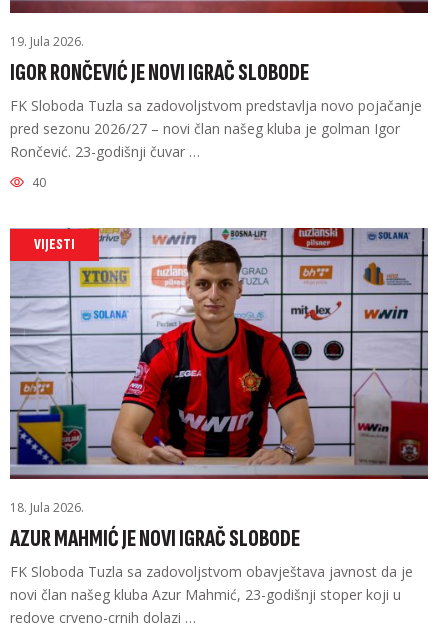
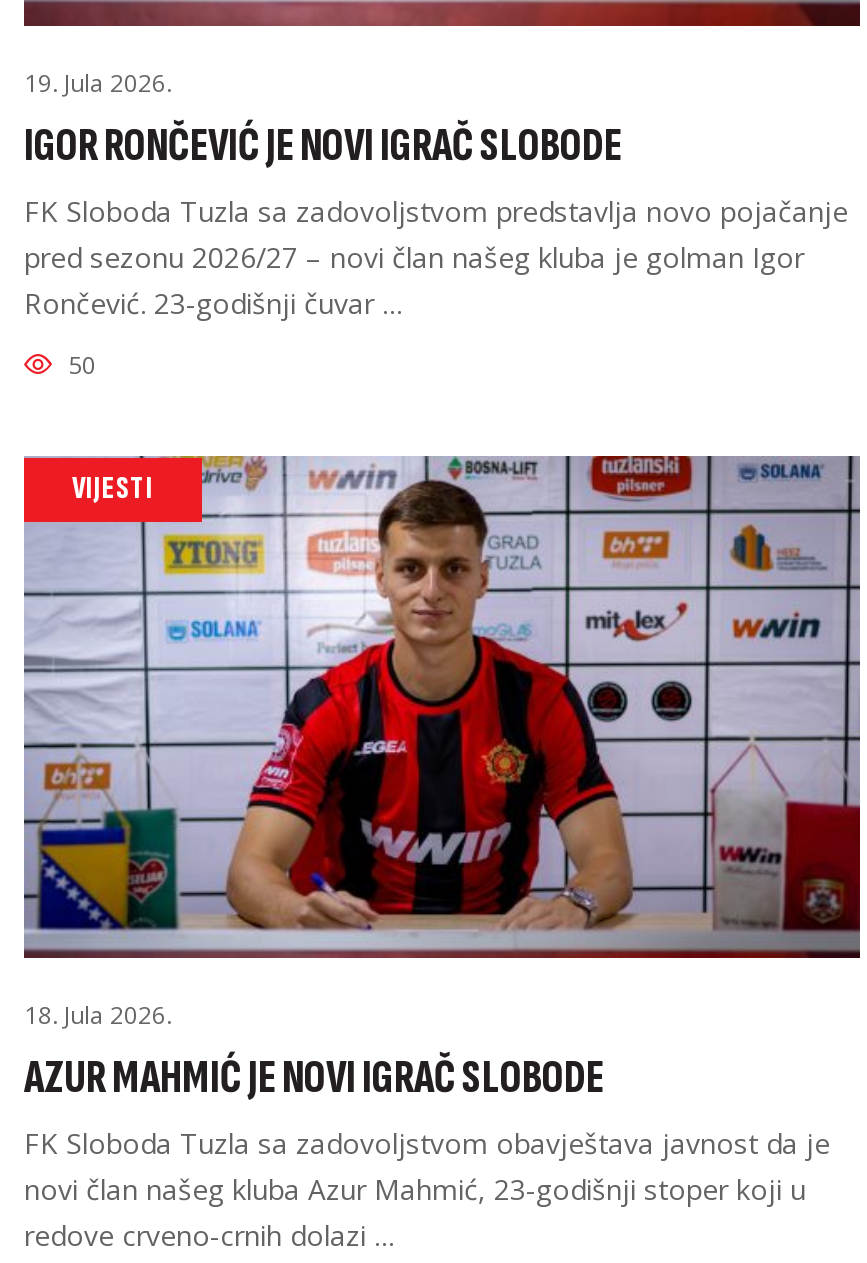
- 40
+ 50
